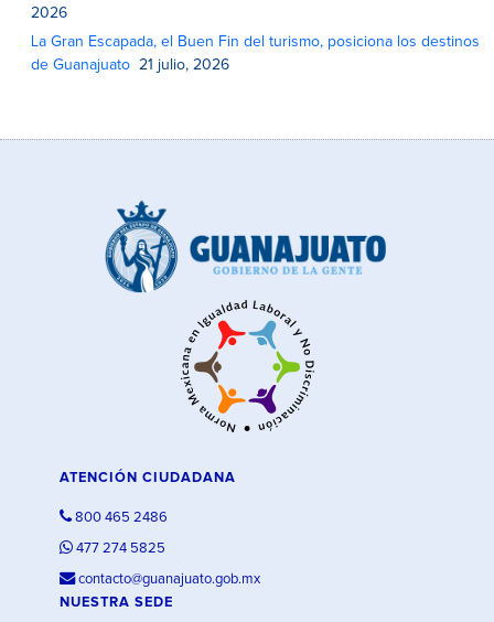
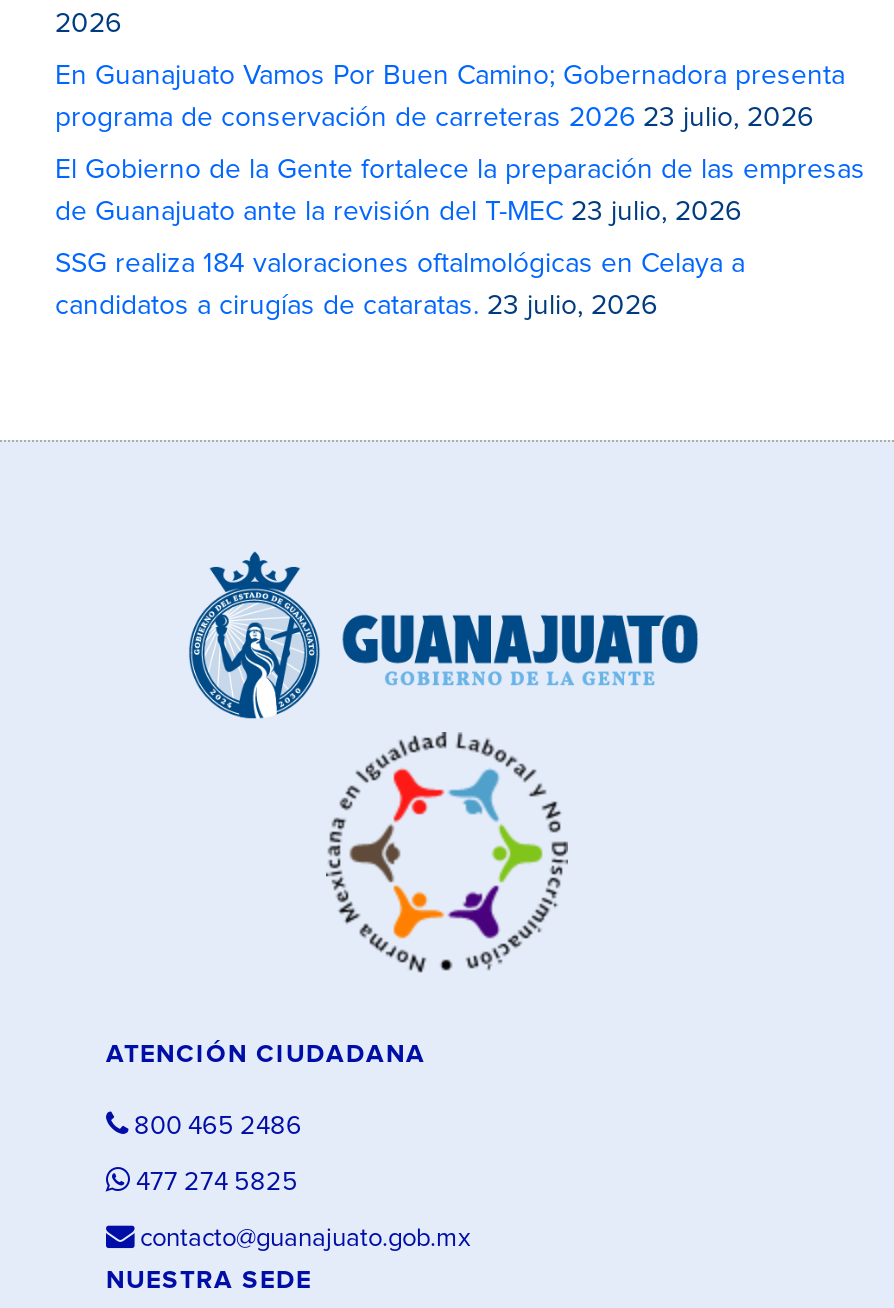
- La Gran Escapada, el Buen Fin del turismo, posiciona los destinos
- de Guanajuato 21 julio, 2026
+ En Guanajuato Vamos Por Buen Camino; Gobernadora presenta
+ programa de conservación de carreteras 2026 23 julio, 2026
+ El Gobierno de la Gente fortalece la preparación de las empresas
+ de Guanajuato ante la revisión del T-MEC 23 julio, 2026
+ SSG realiza 184 valoraciones oftalmológicas en Celaya a
+ candidatos a cirugías de cataratas. 23 julio, 2026
